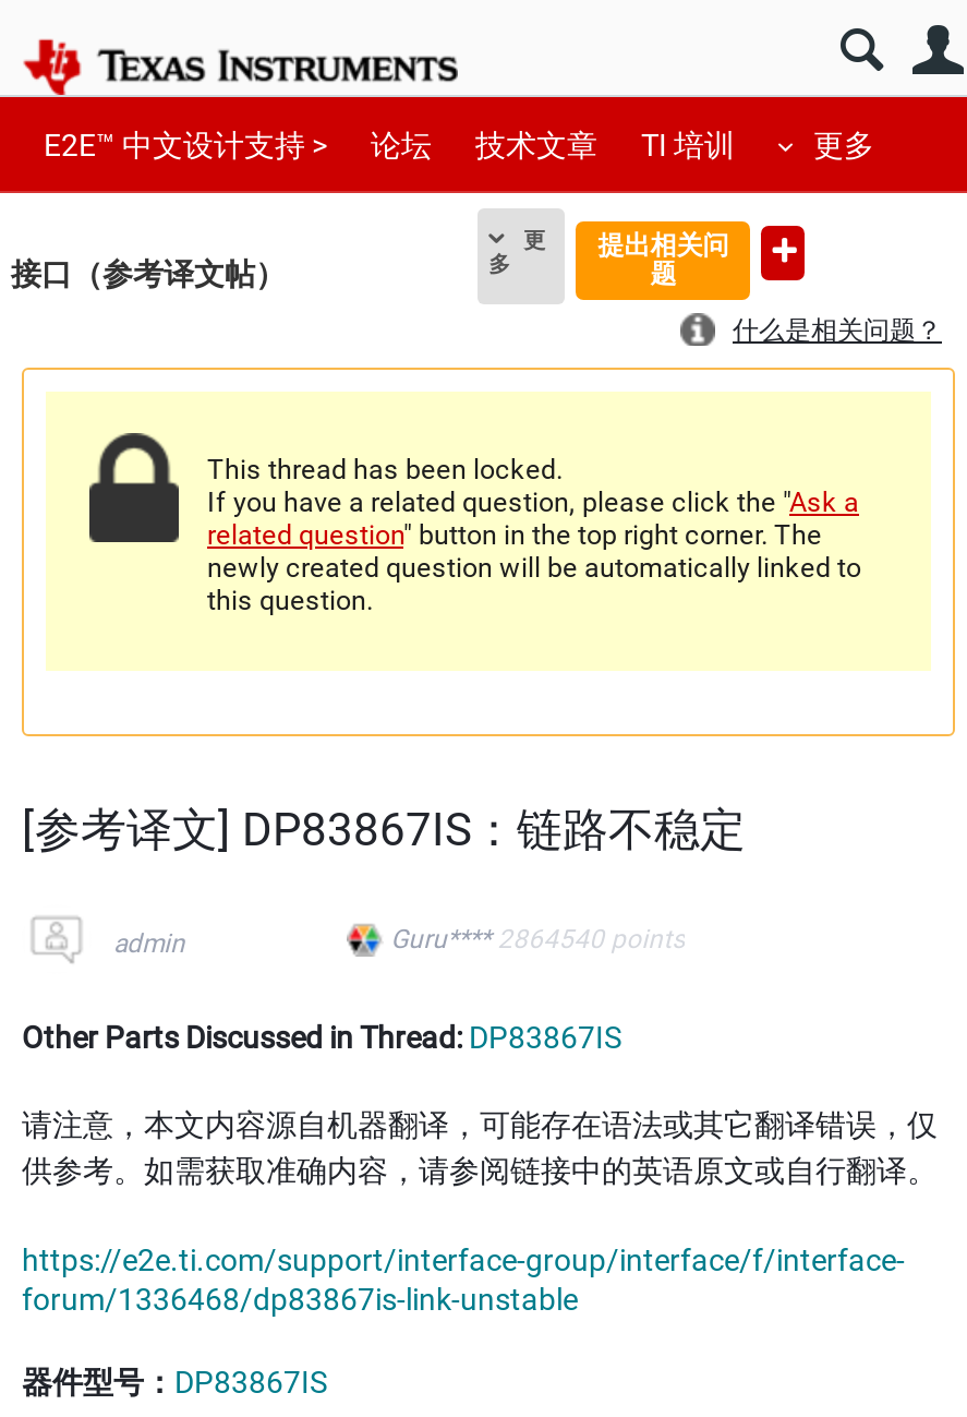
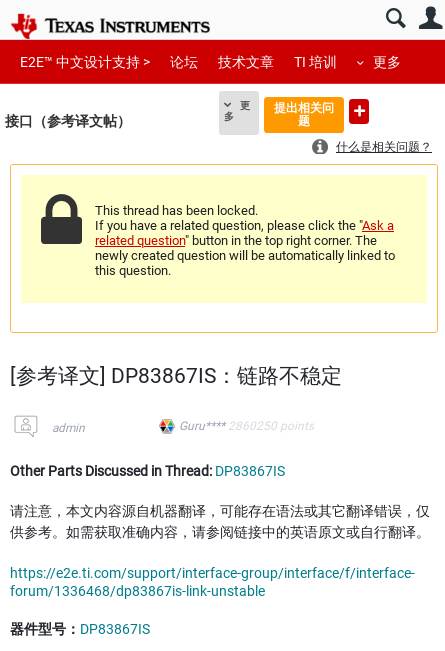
- Guru**** 2864540 points
+ Guru**** 2860250 points
